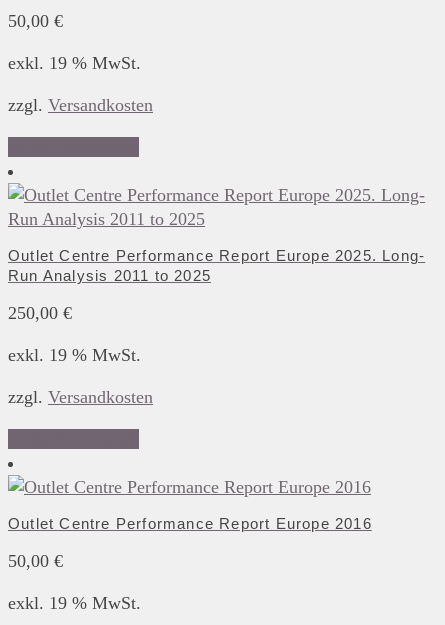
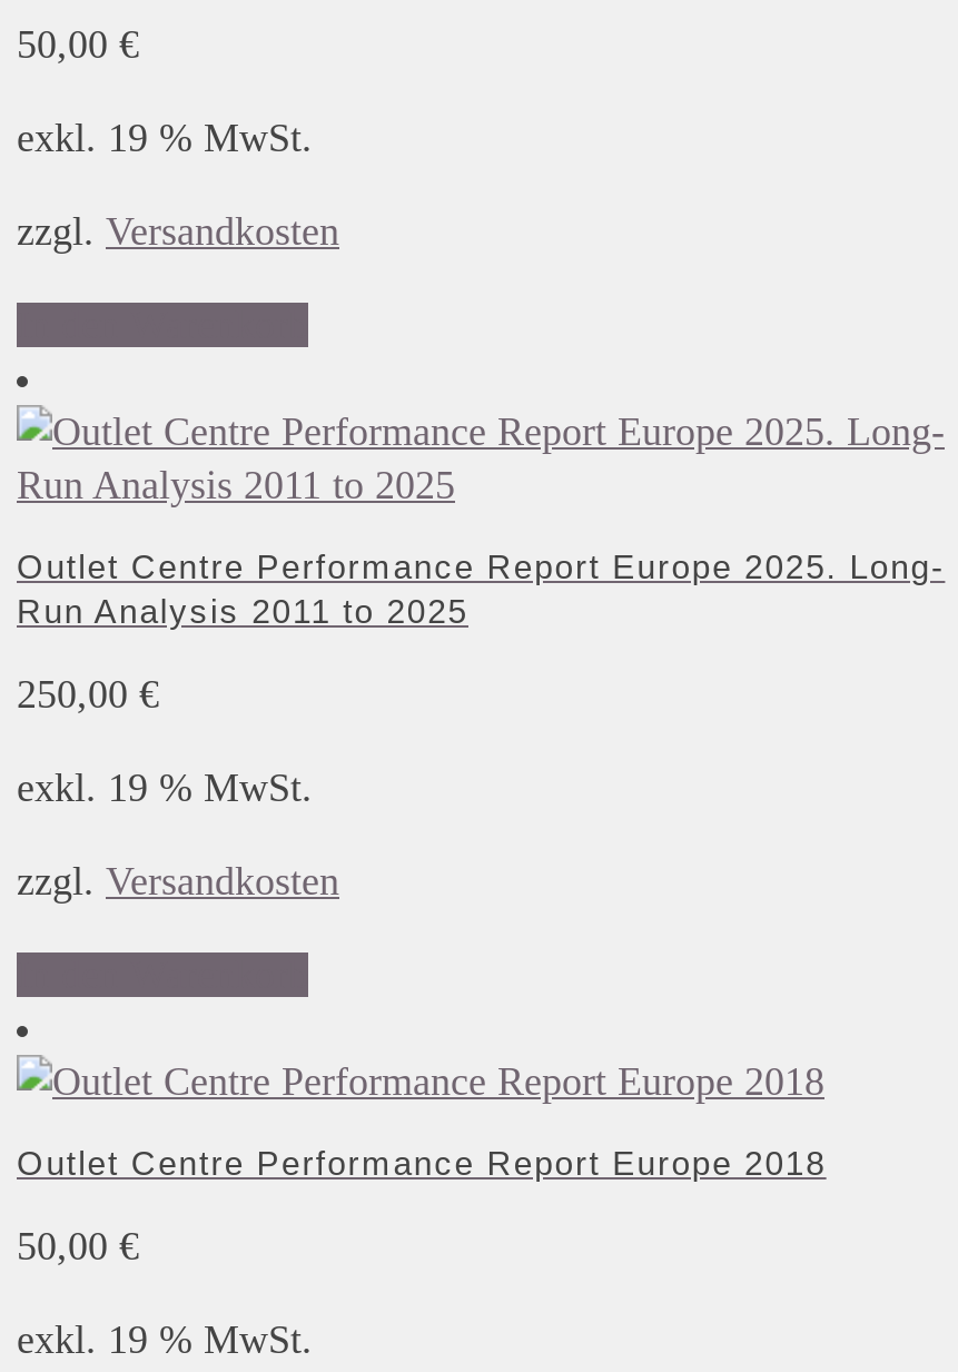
- Outlet Centre Performance Report Europe 2016
+ Outlet Centre Performance Report Europe 2018
